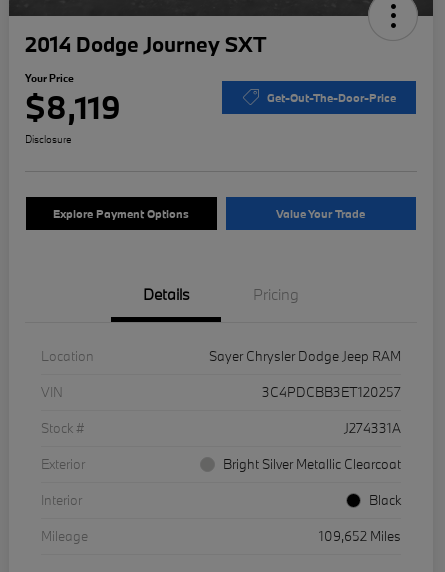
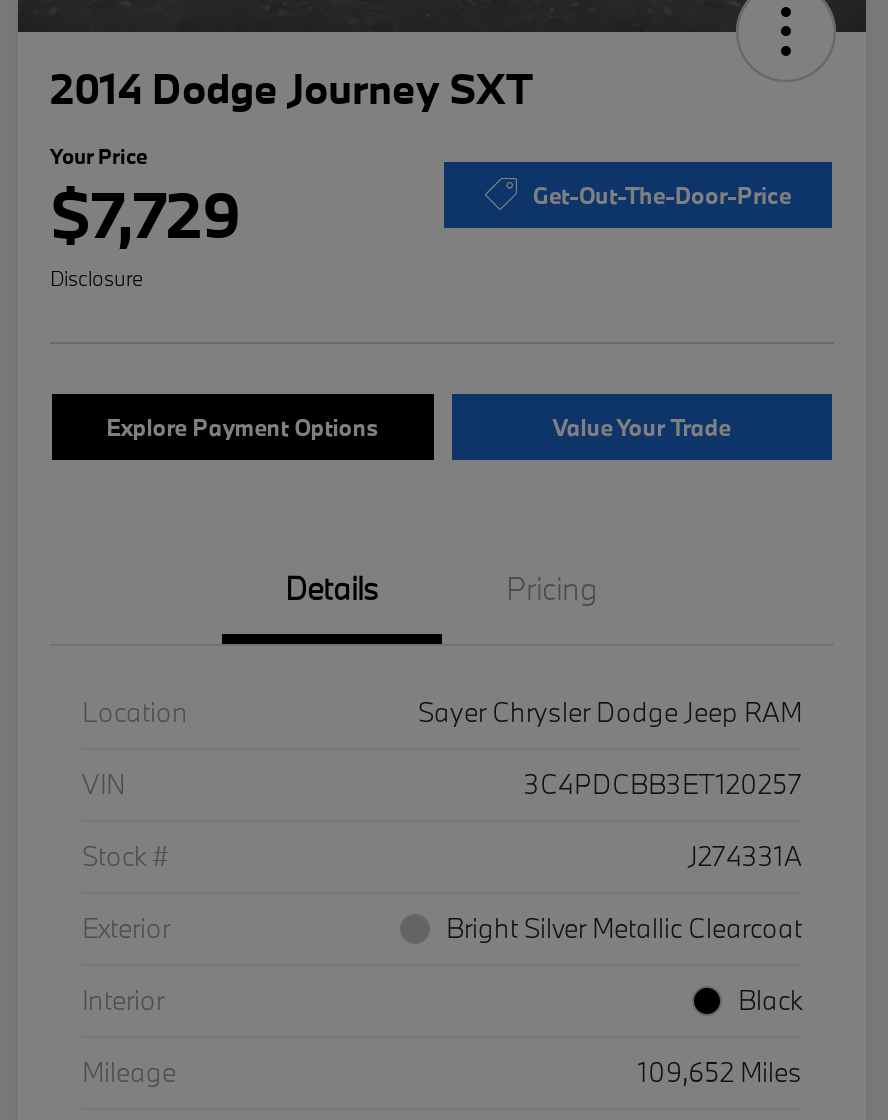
- $8,119
+ $7,729
